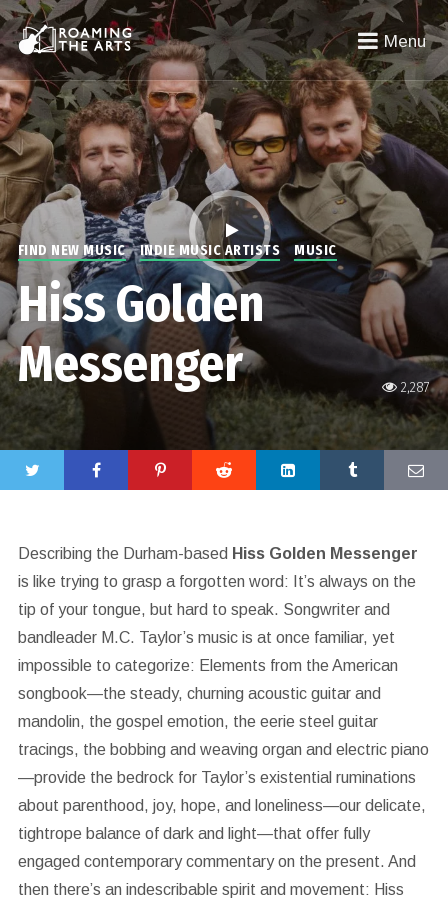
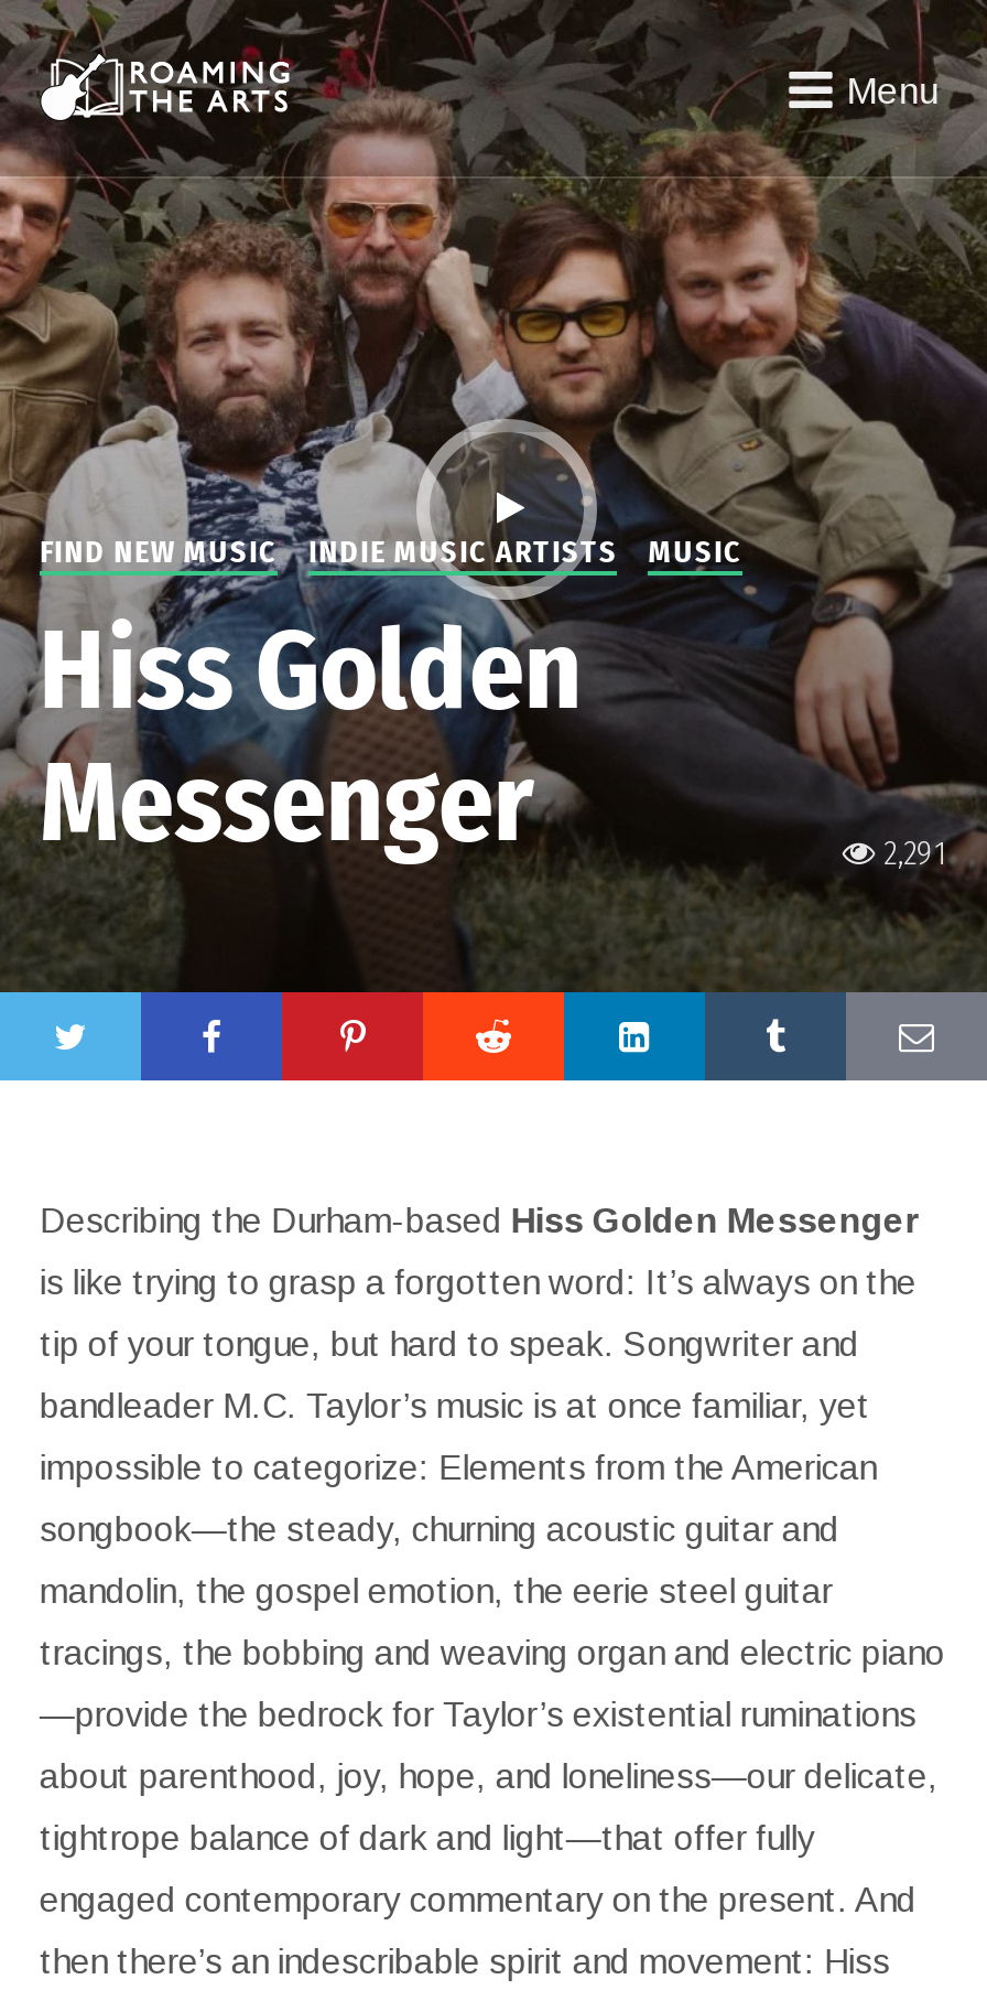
- 2,287
+ 2,291
